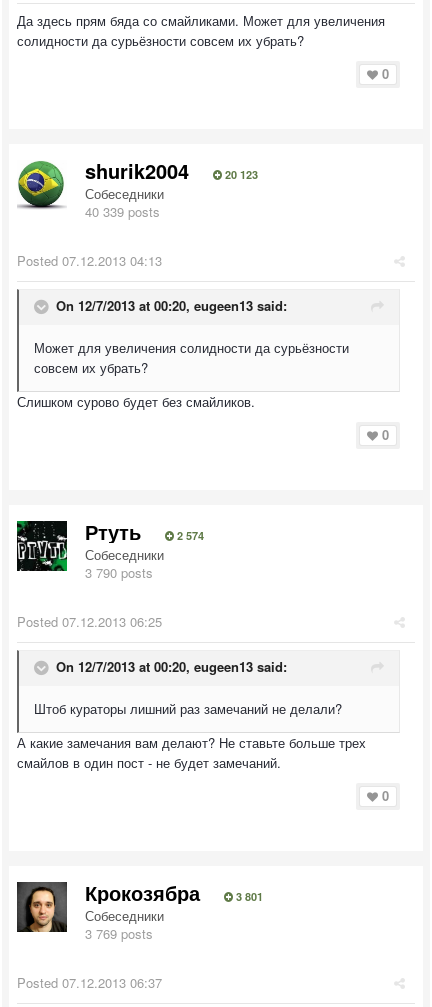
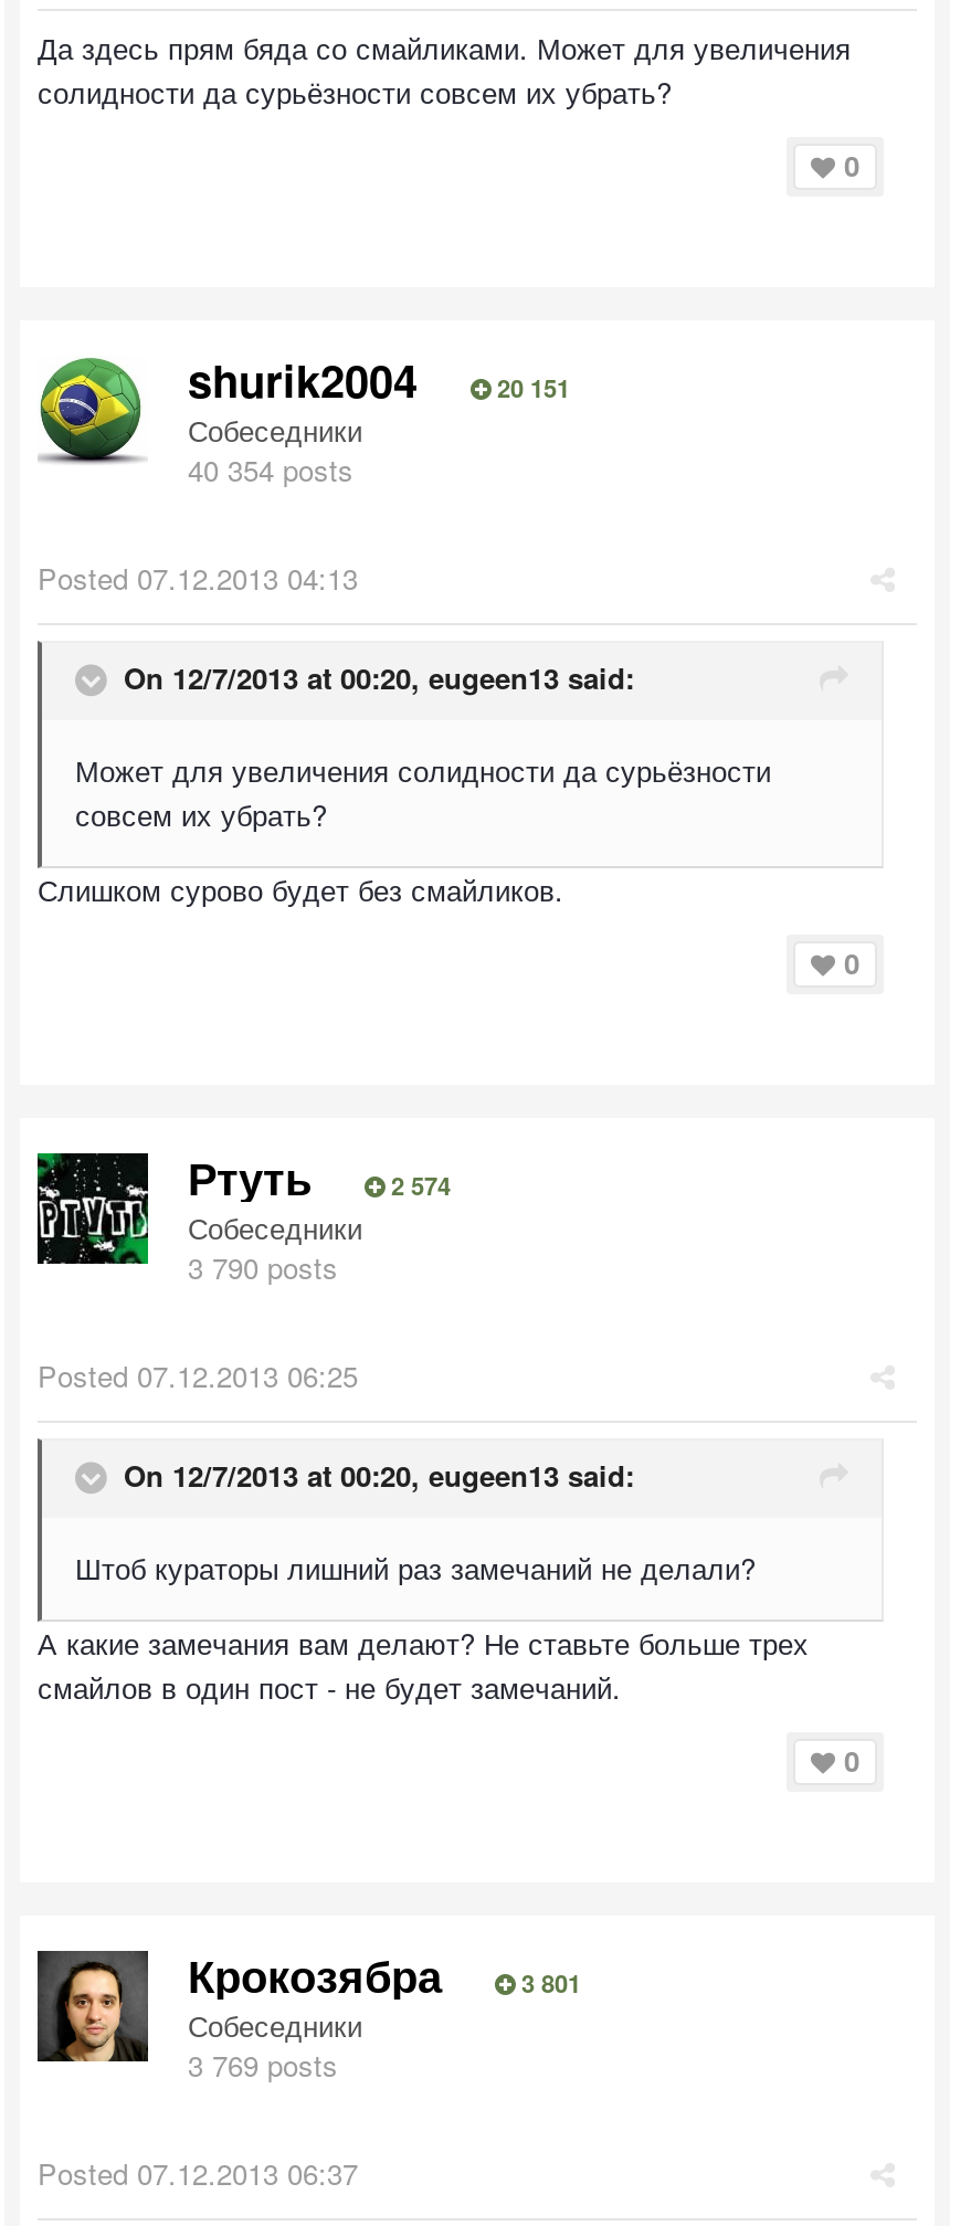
- 20 123
+ 20 151

- 40 339 posts
+ 40 354 posts
